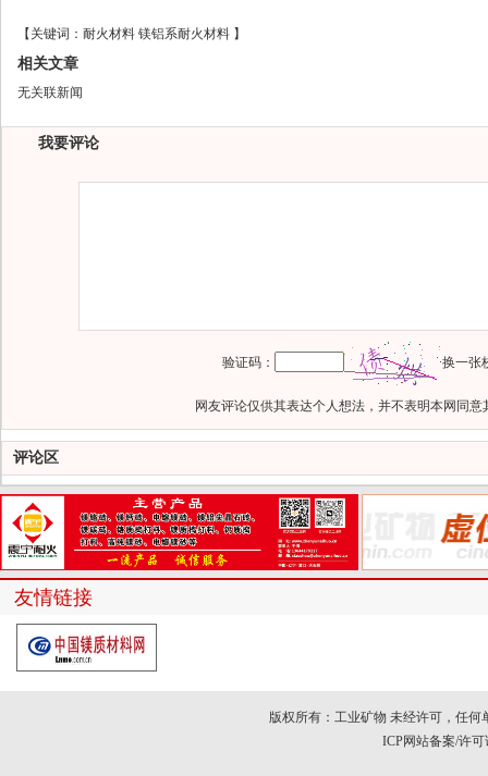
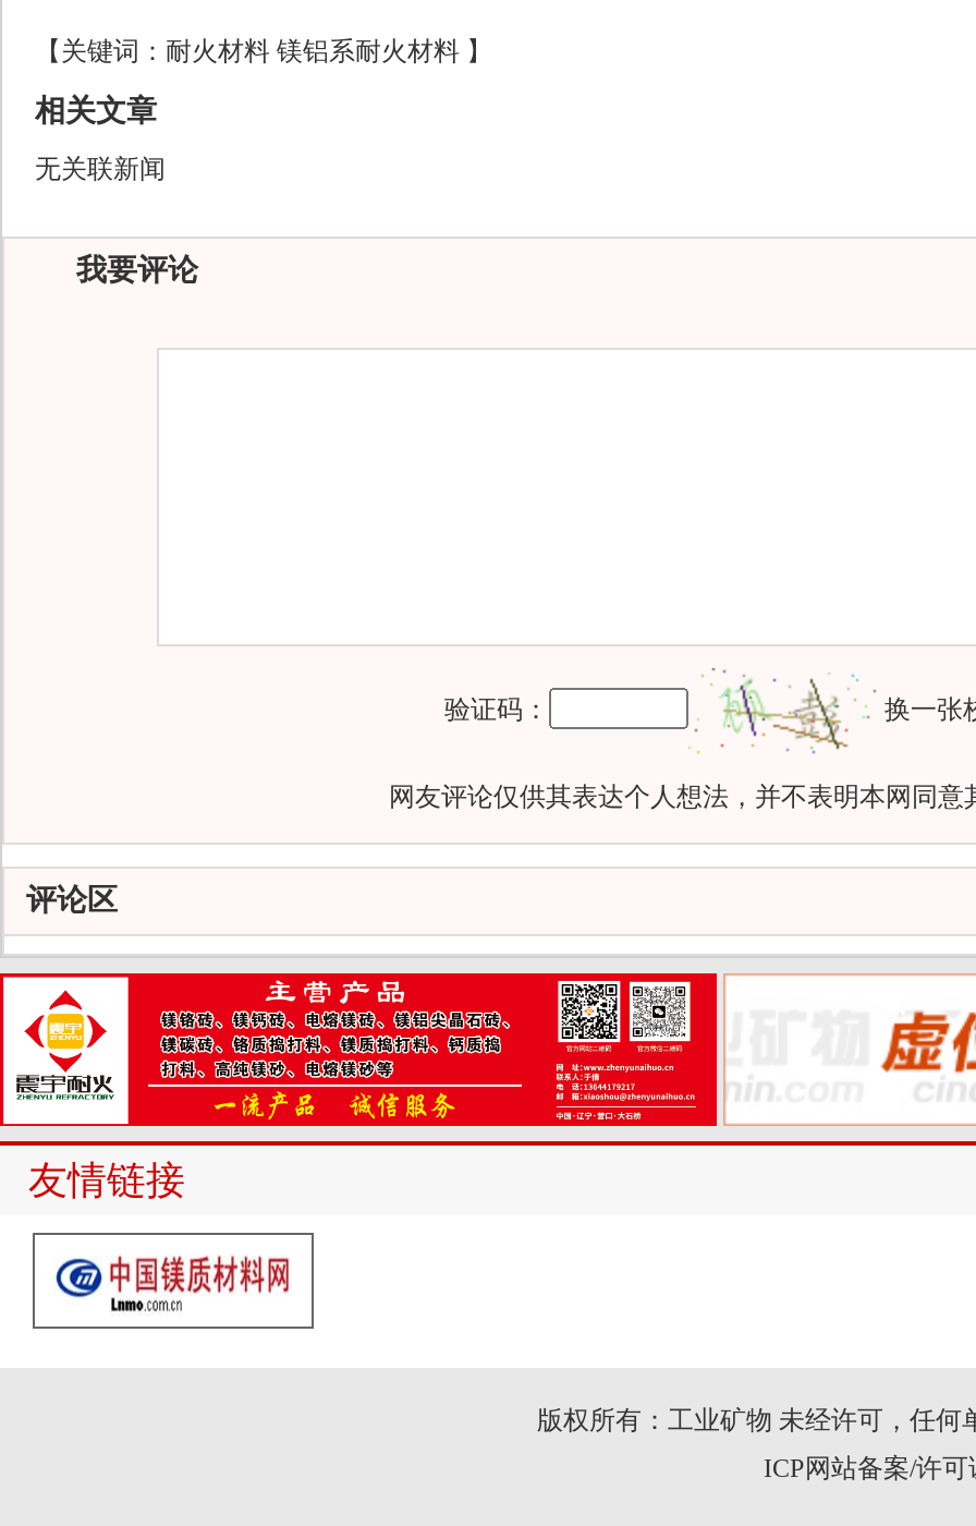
- [image]
+ [image]
